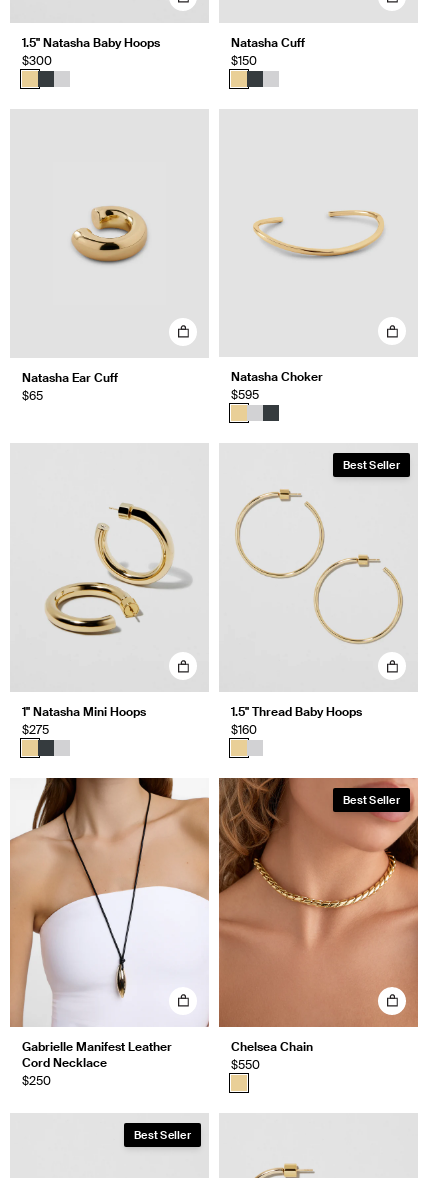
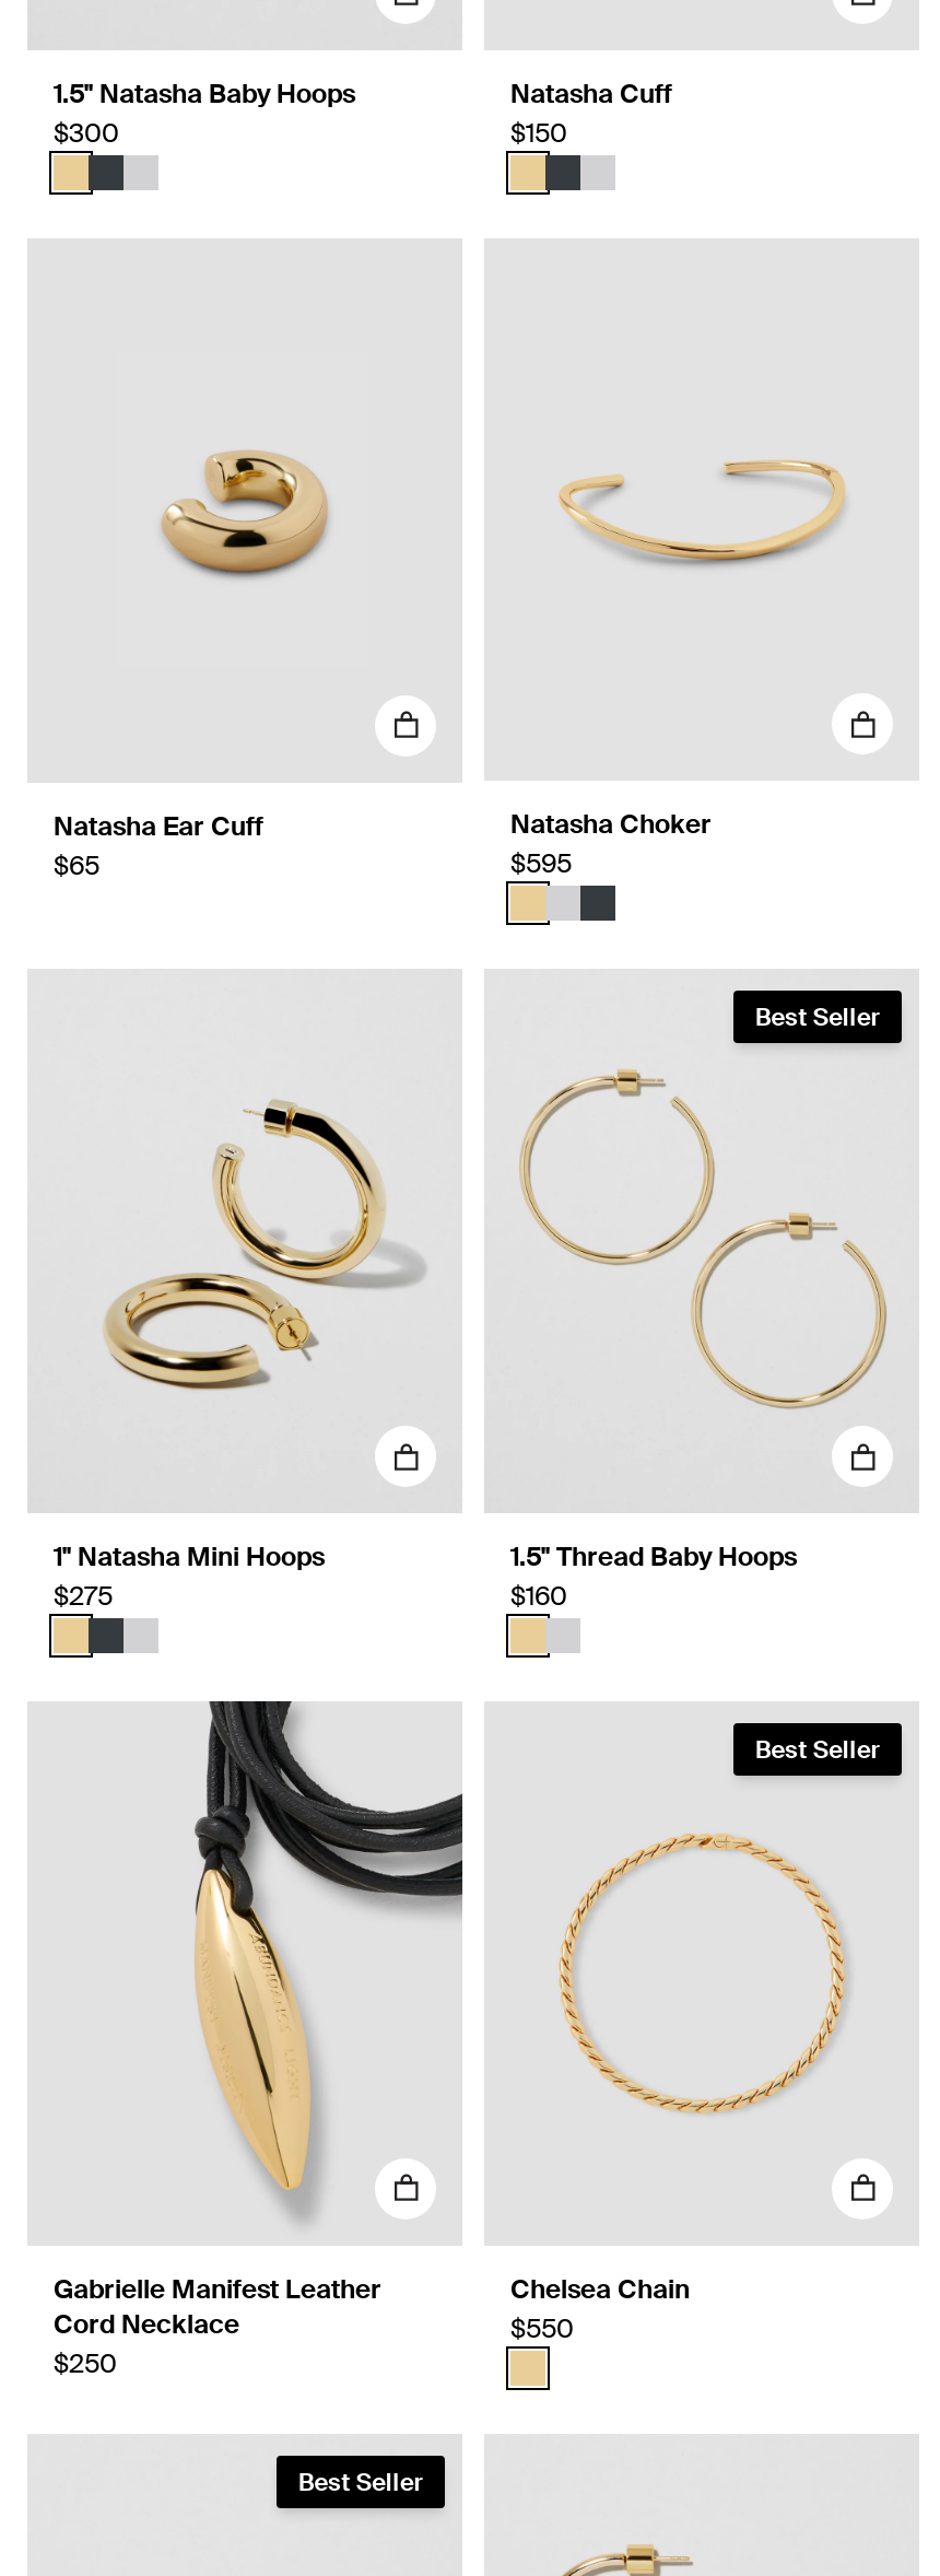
- [image]
+ [image]

- [image]
+ [image]
